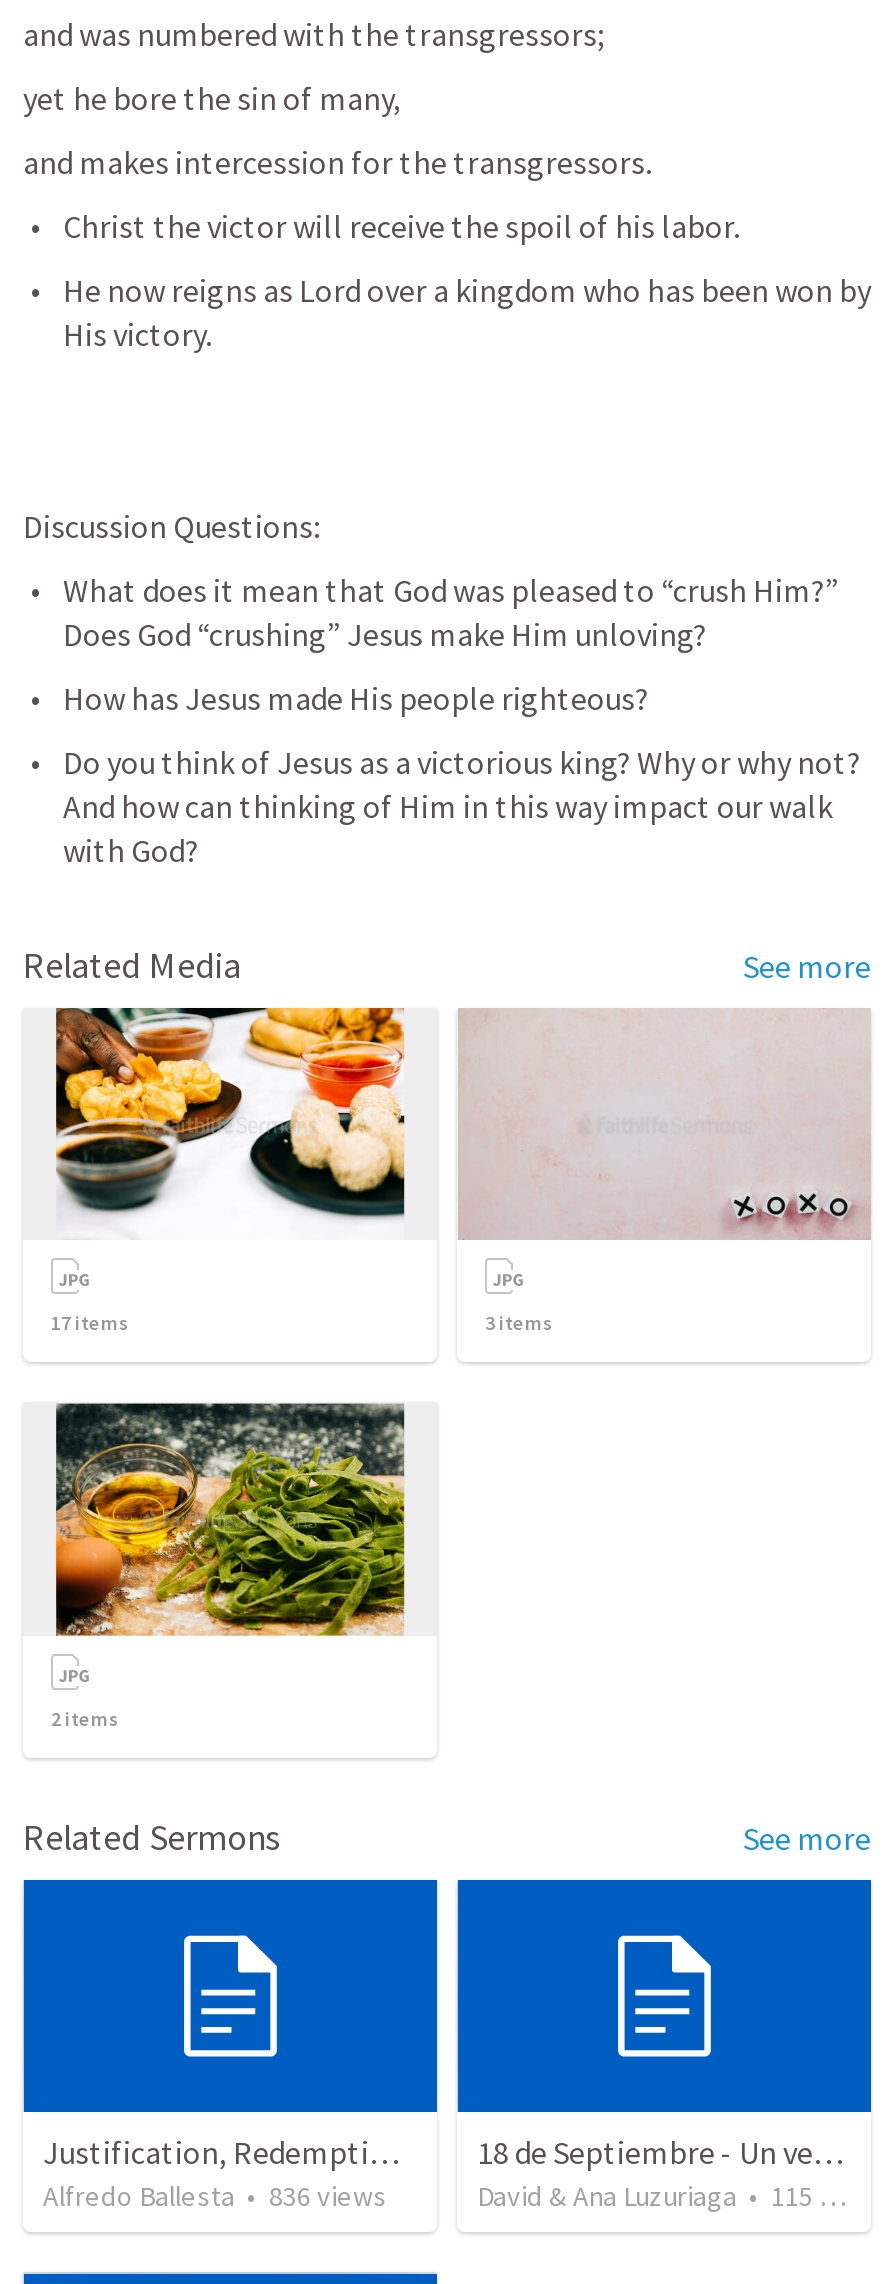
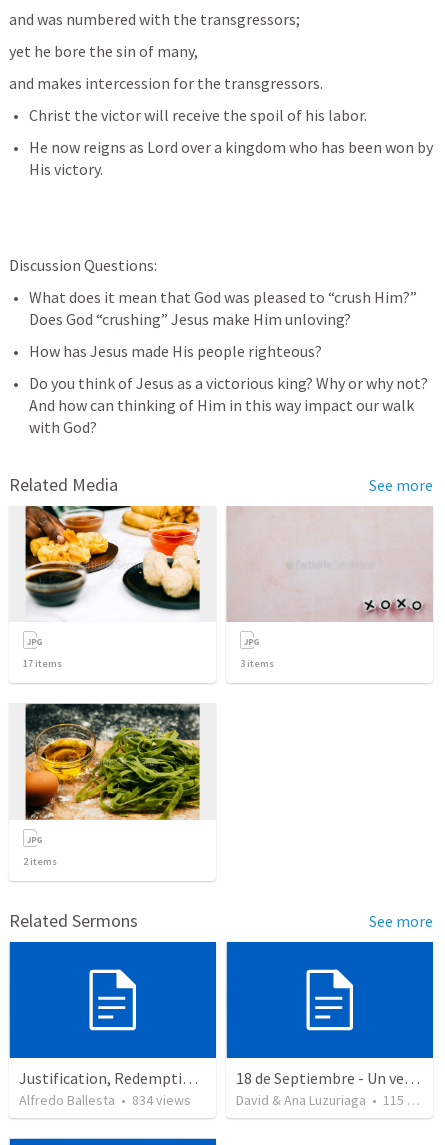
- Alfredo Ballesta • 836 views
+ Alfredo Ballesta • 834 views
